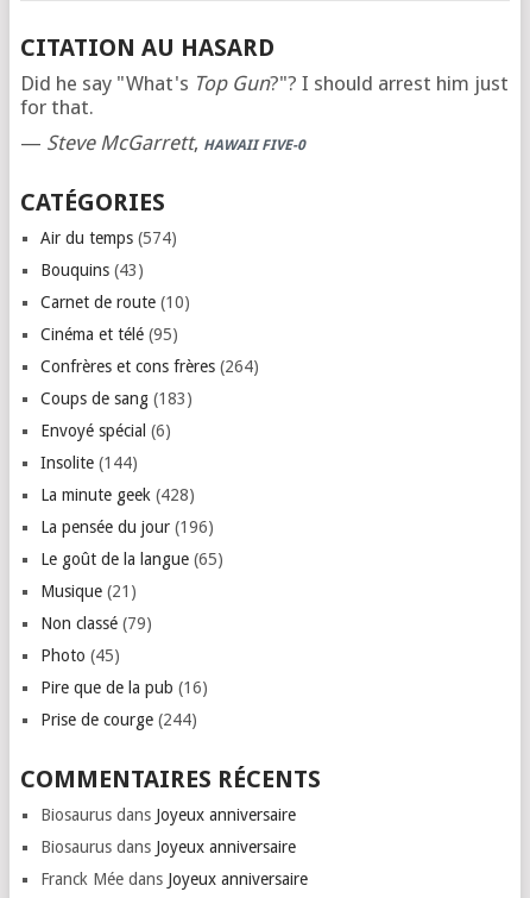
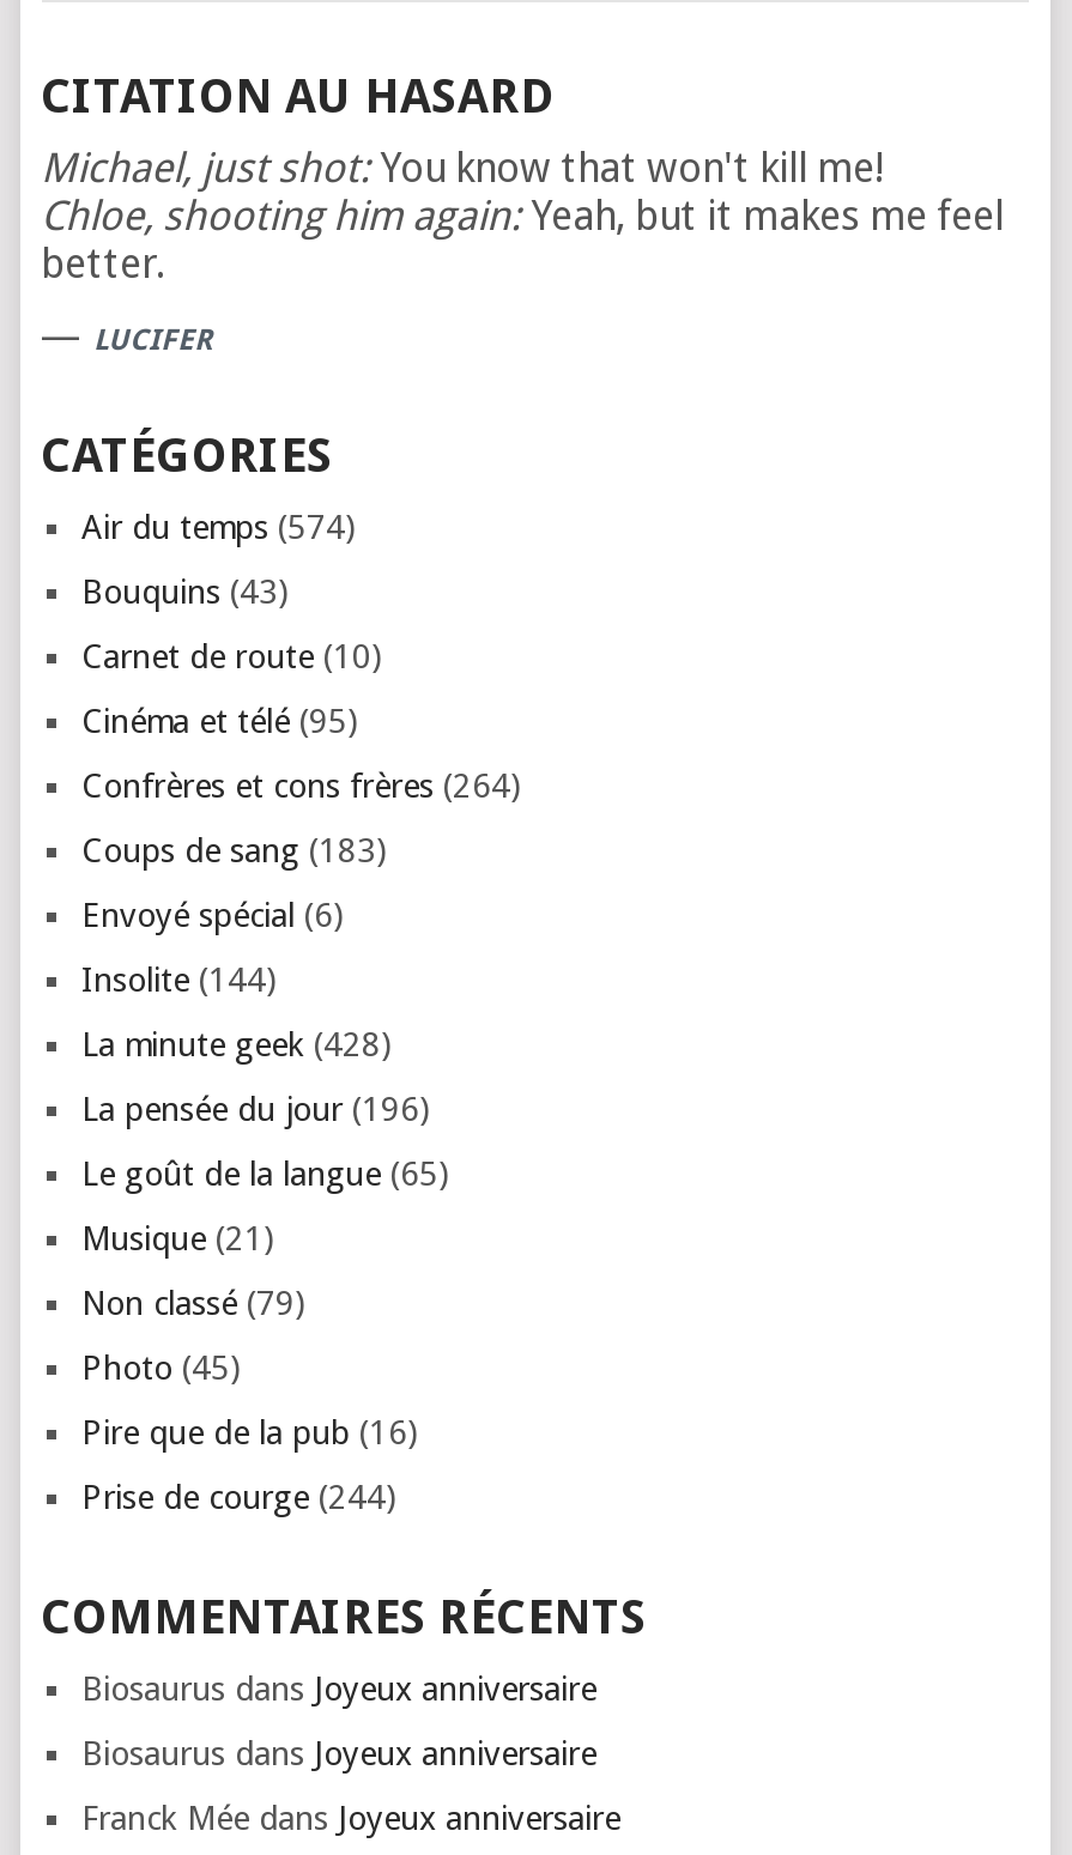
- Did he say "What's Top Gun?"? I should arrest him just
- for that.
+ Michael, just shot: You know that won't kill me!
+ Chloe, shooting him again: Yeah, but it makes me feel
+ better.

- — Steve McGarrett, HAWAII FIVE-0
+ — LUCIFER
